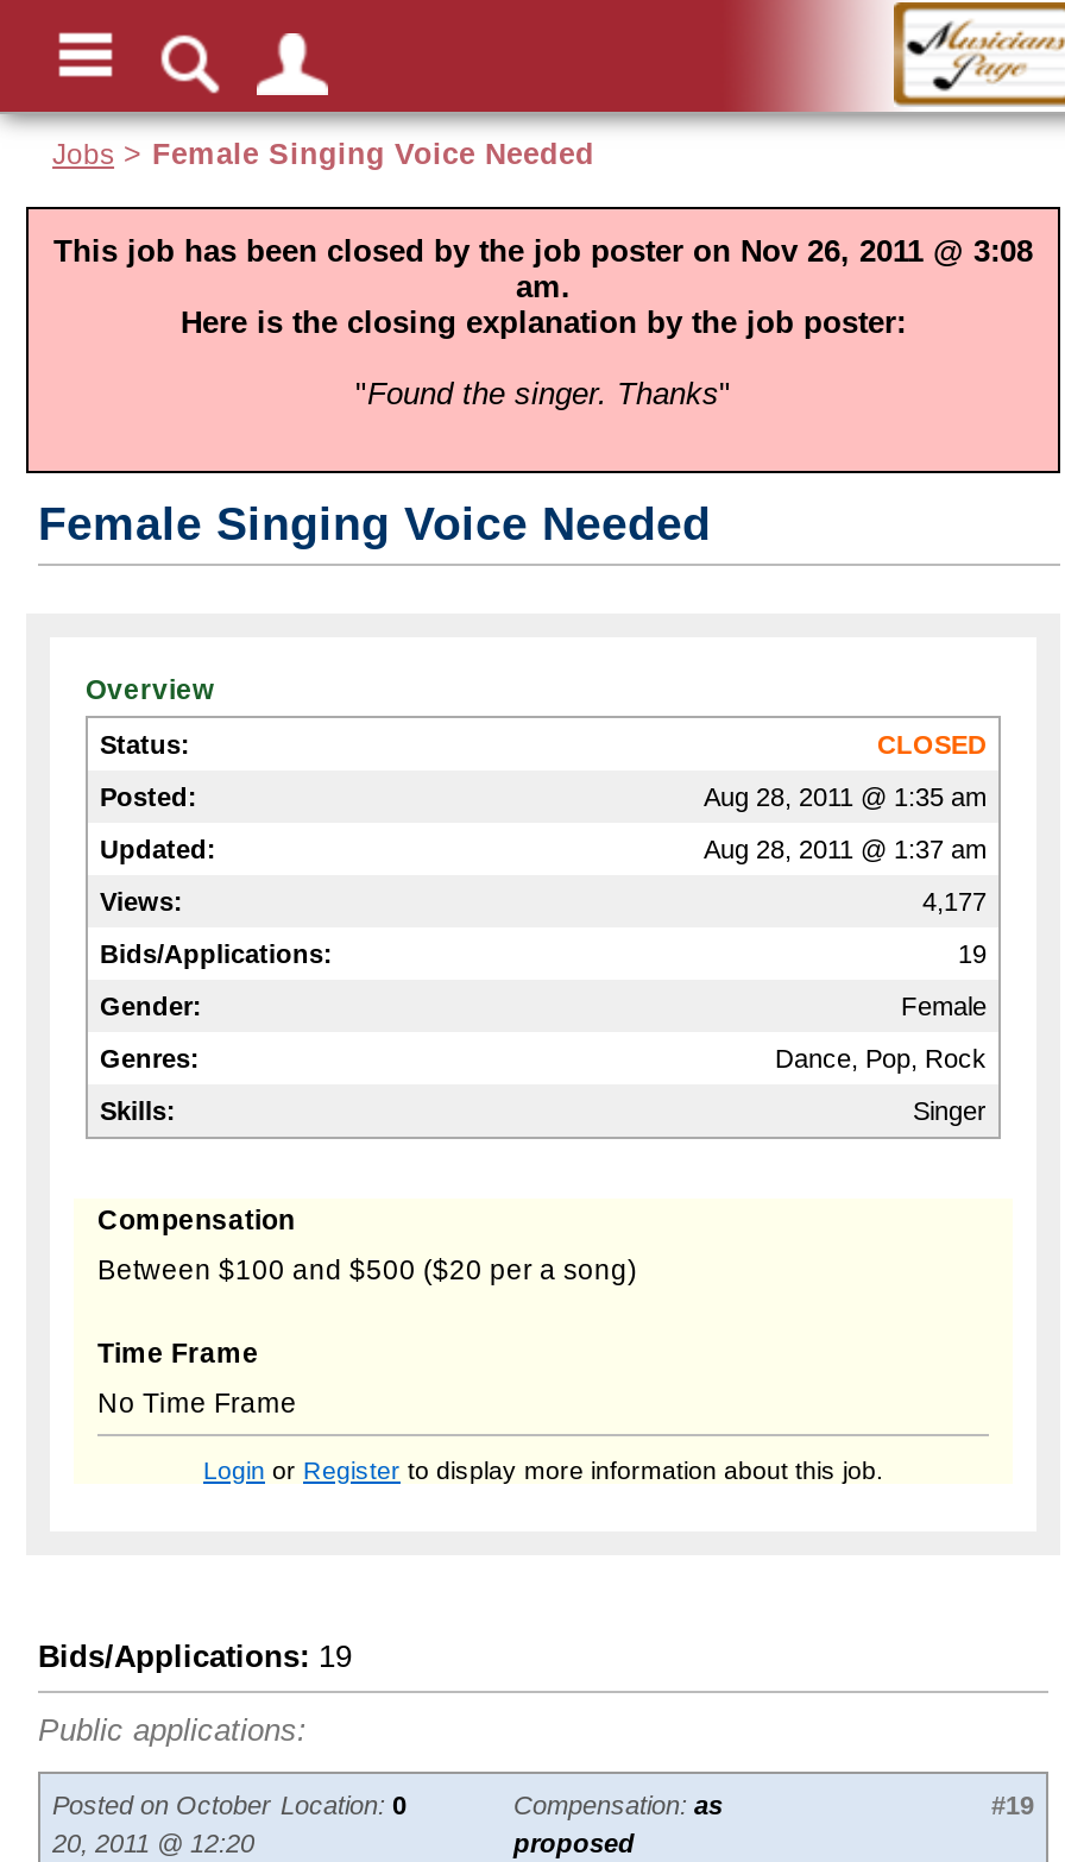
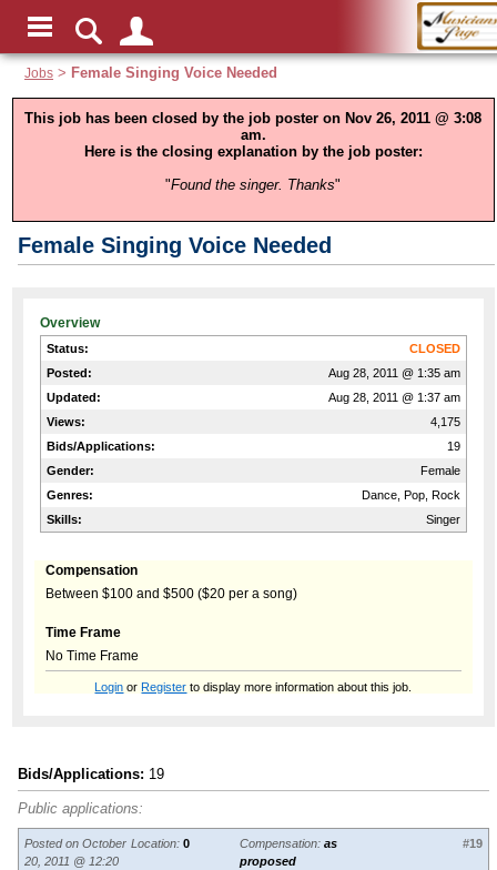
- 4,177
+ 4,175
